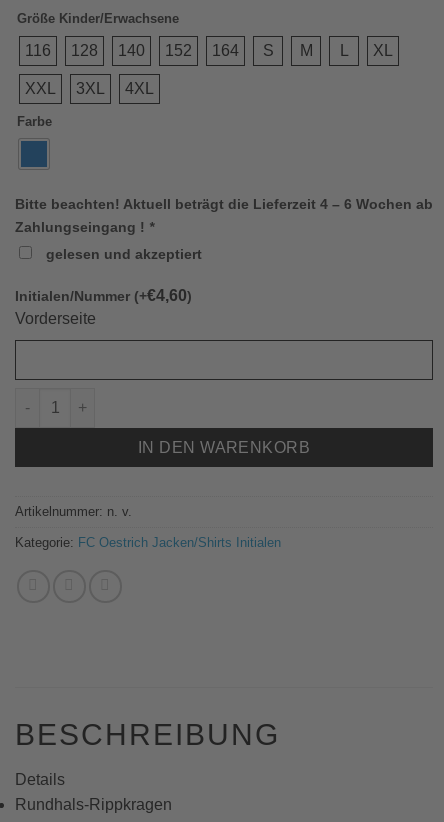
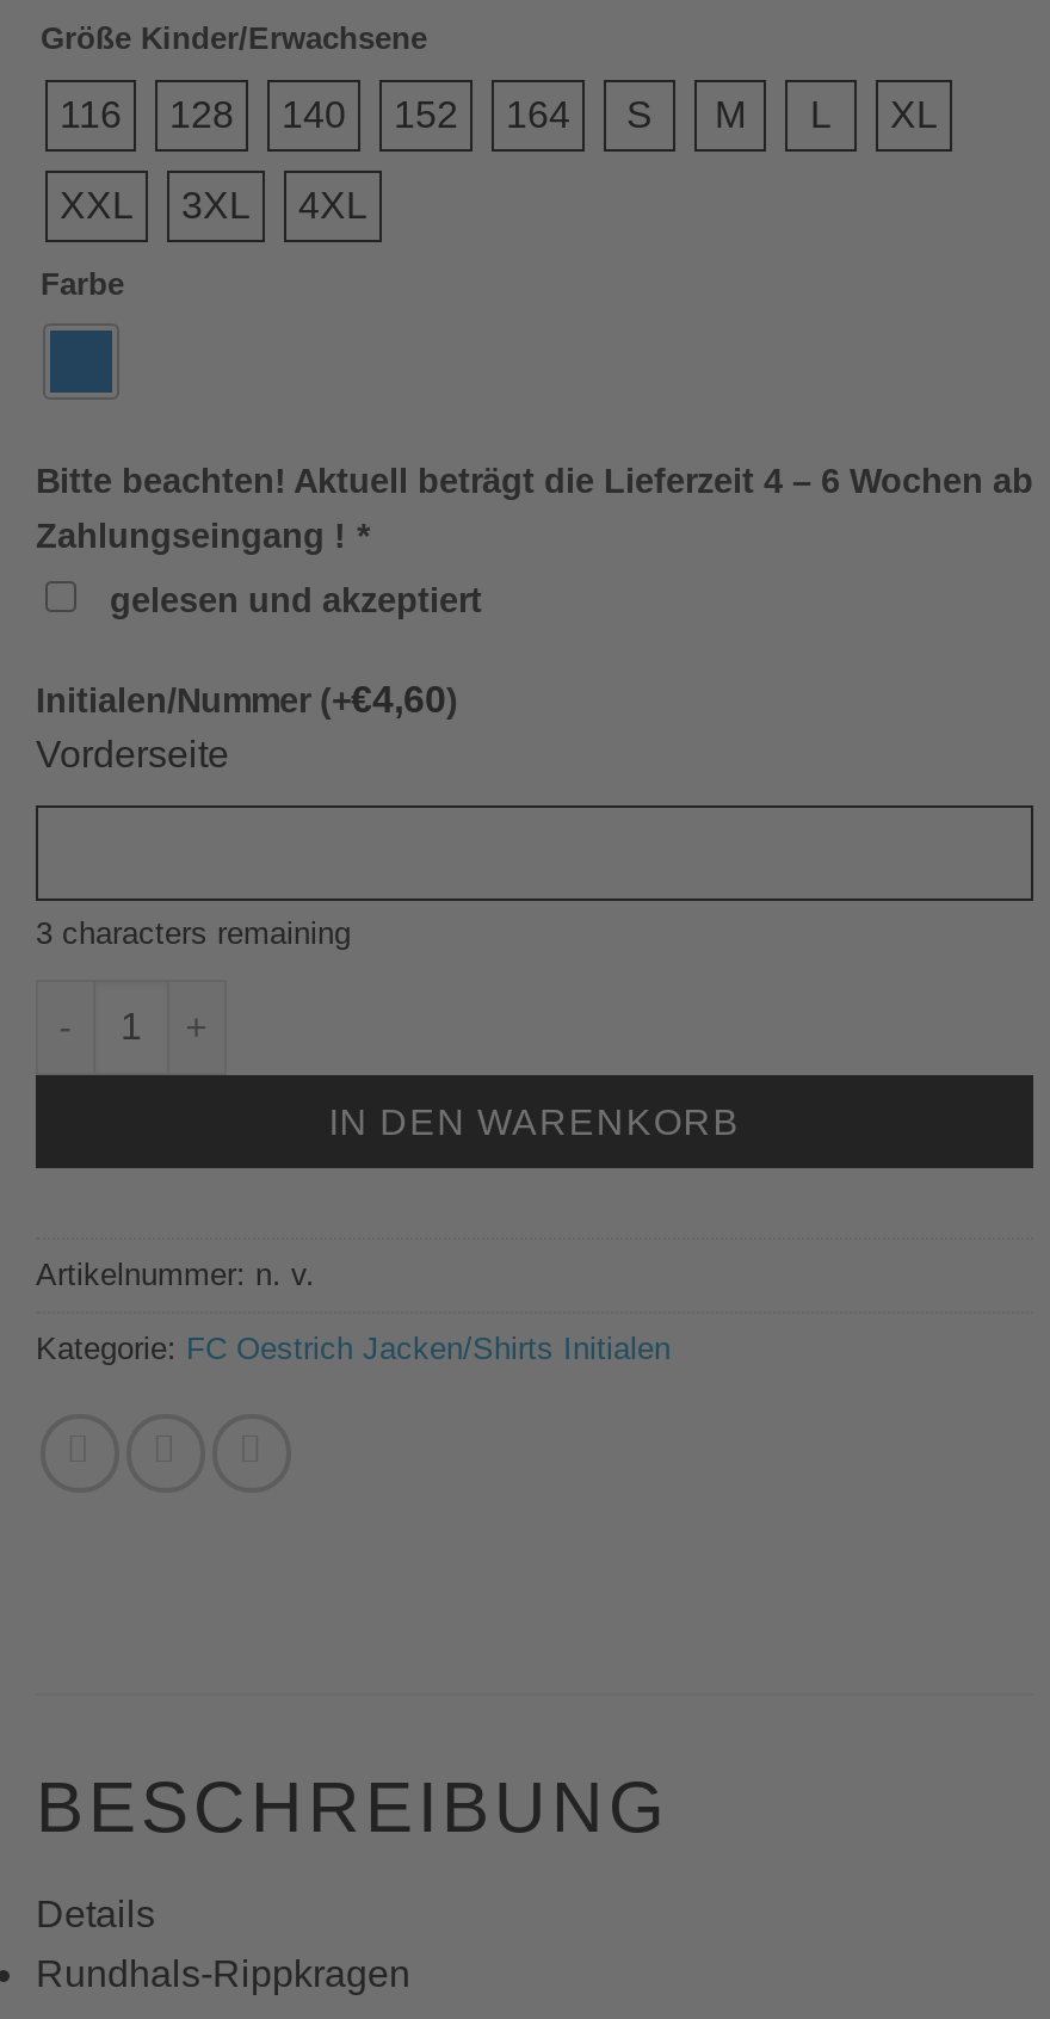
+ 3 characters remaining
